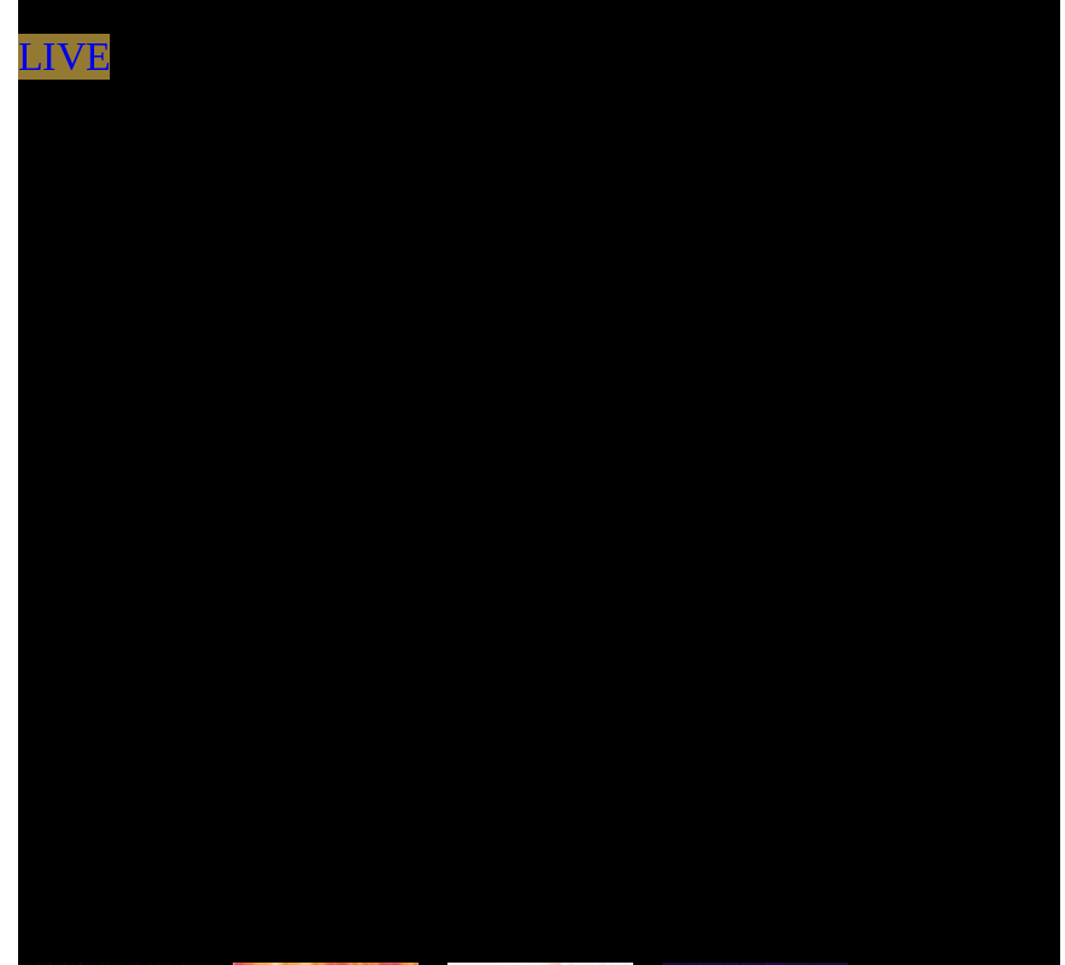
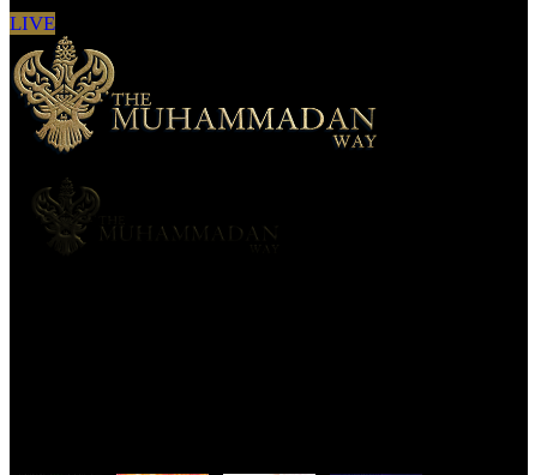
+ [image]
